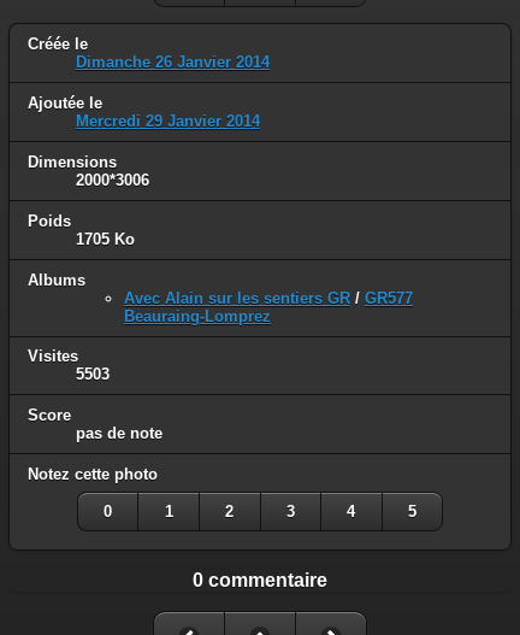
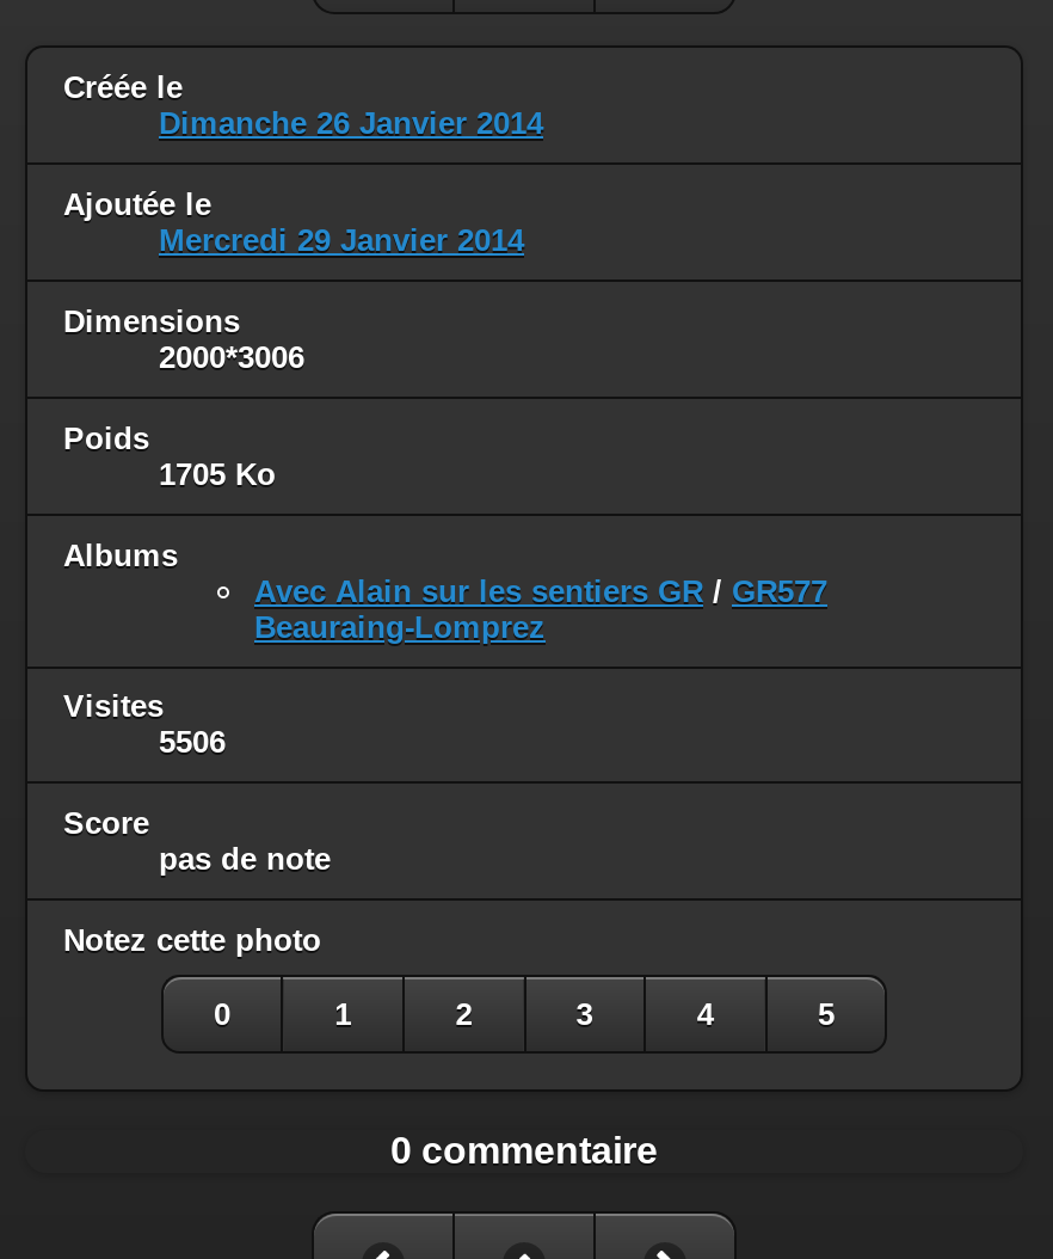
- 5503
+ 5506
